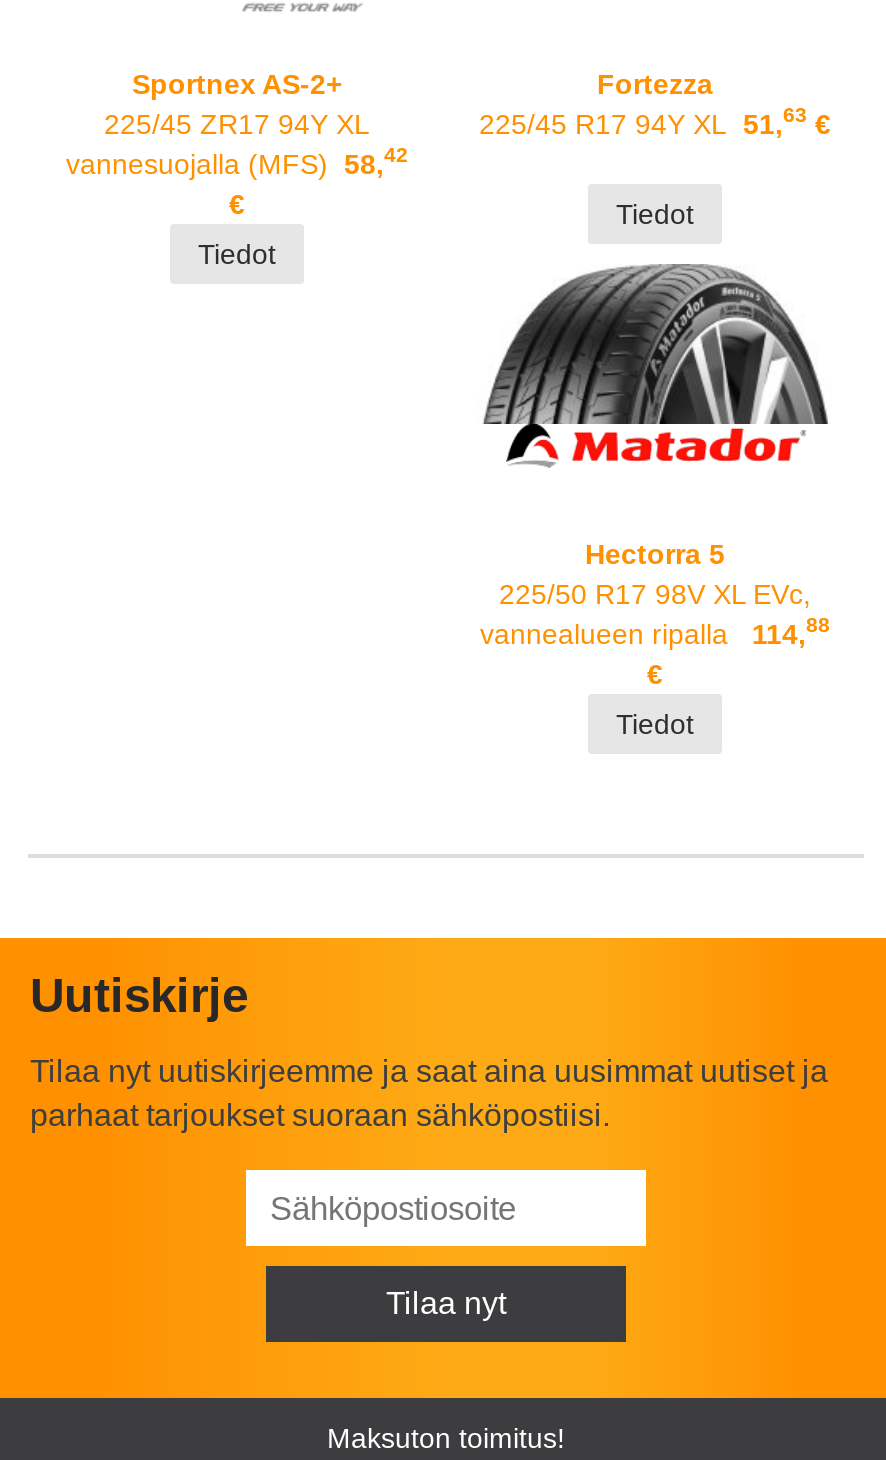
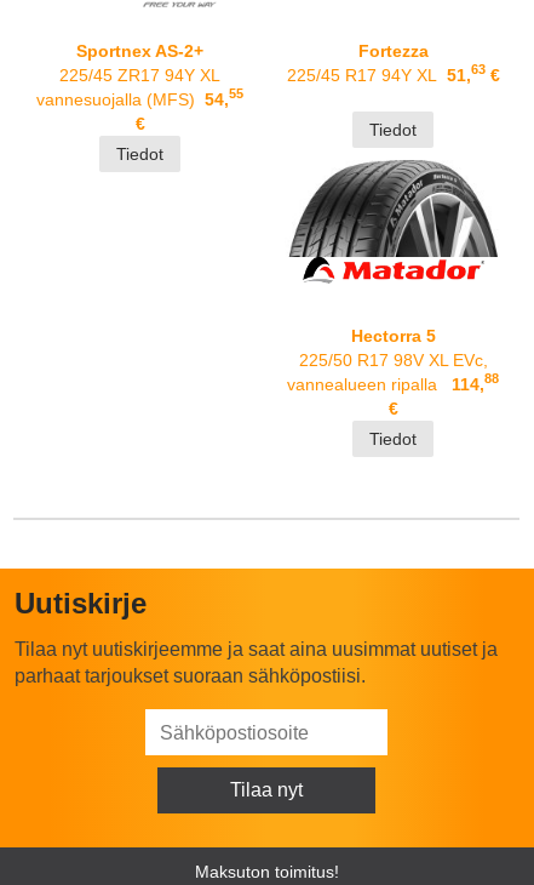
- vannesuojalla (MFS) 58,42
+ vannesuojalla (MFS) 54,55
